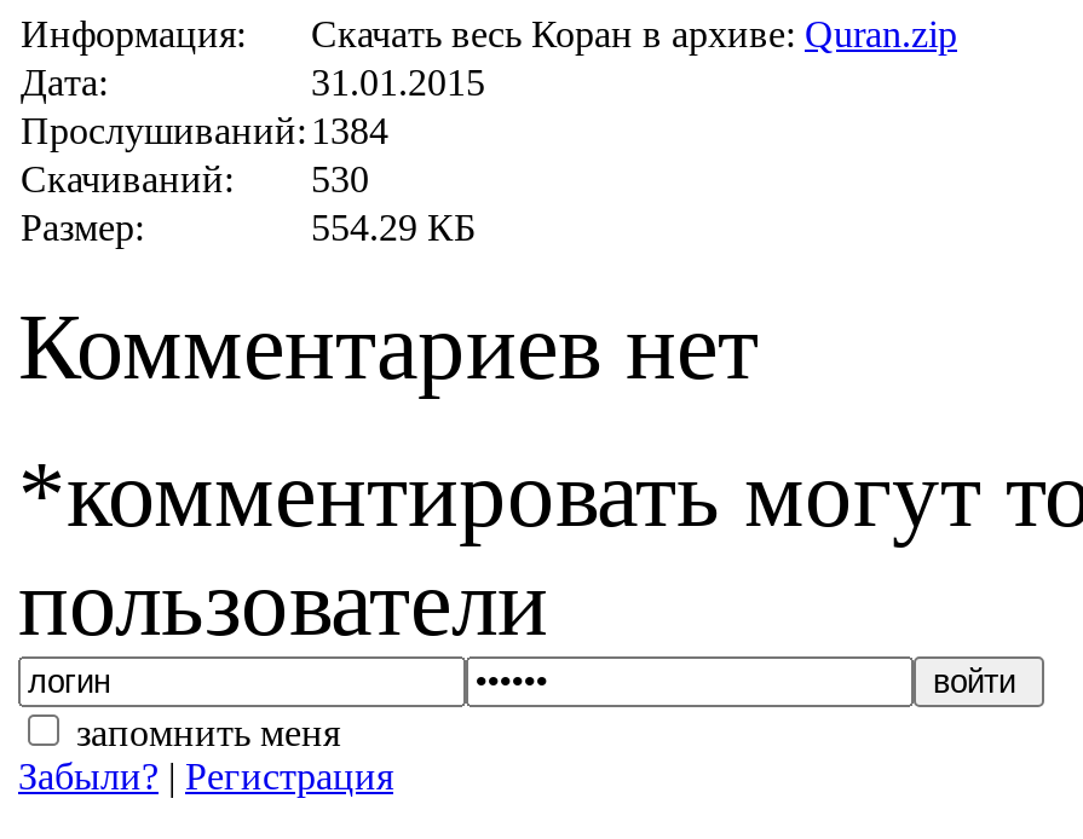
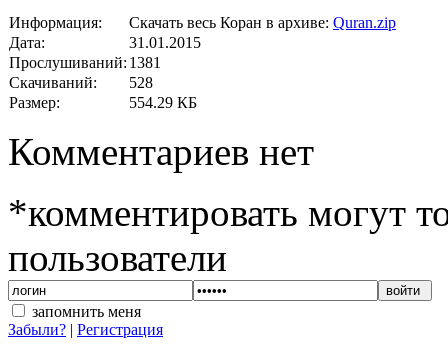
- Прослушиваний: 1384
+ Прослушиваний: 1381

- Скачиваний: 530
+ Скачиваний: 528
